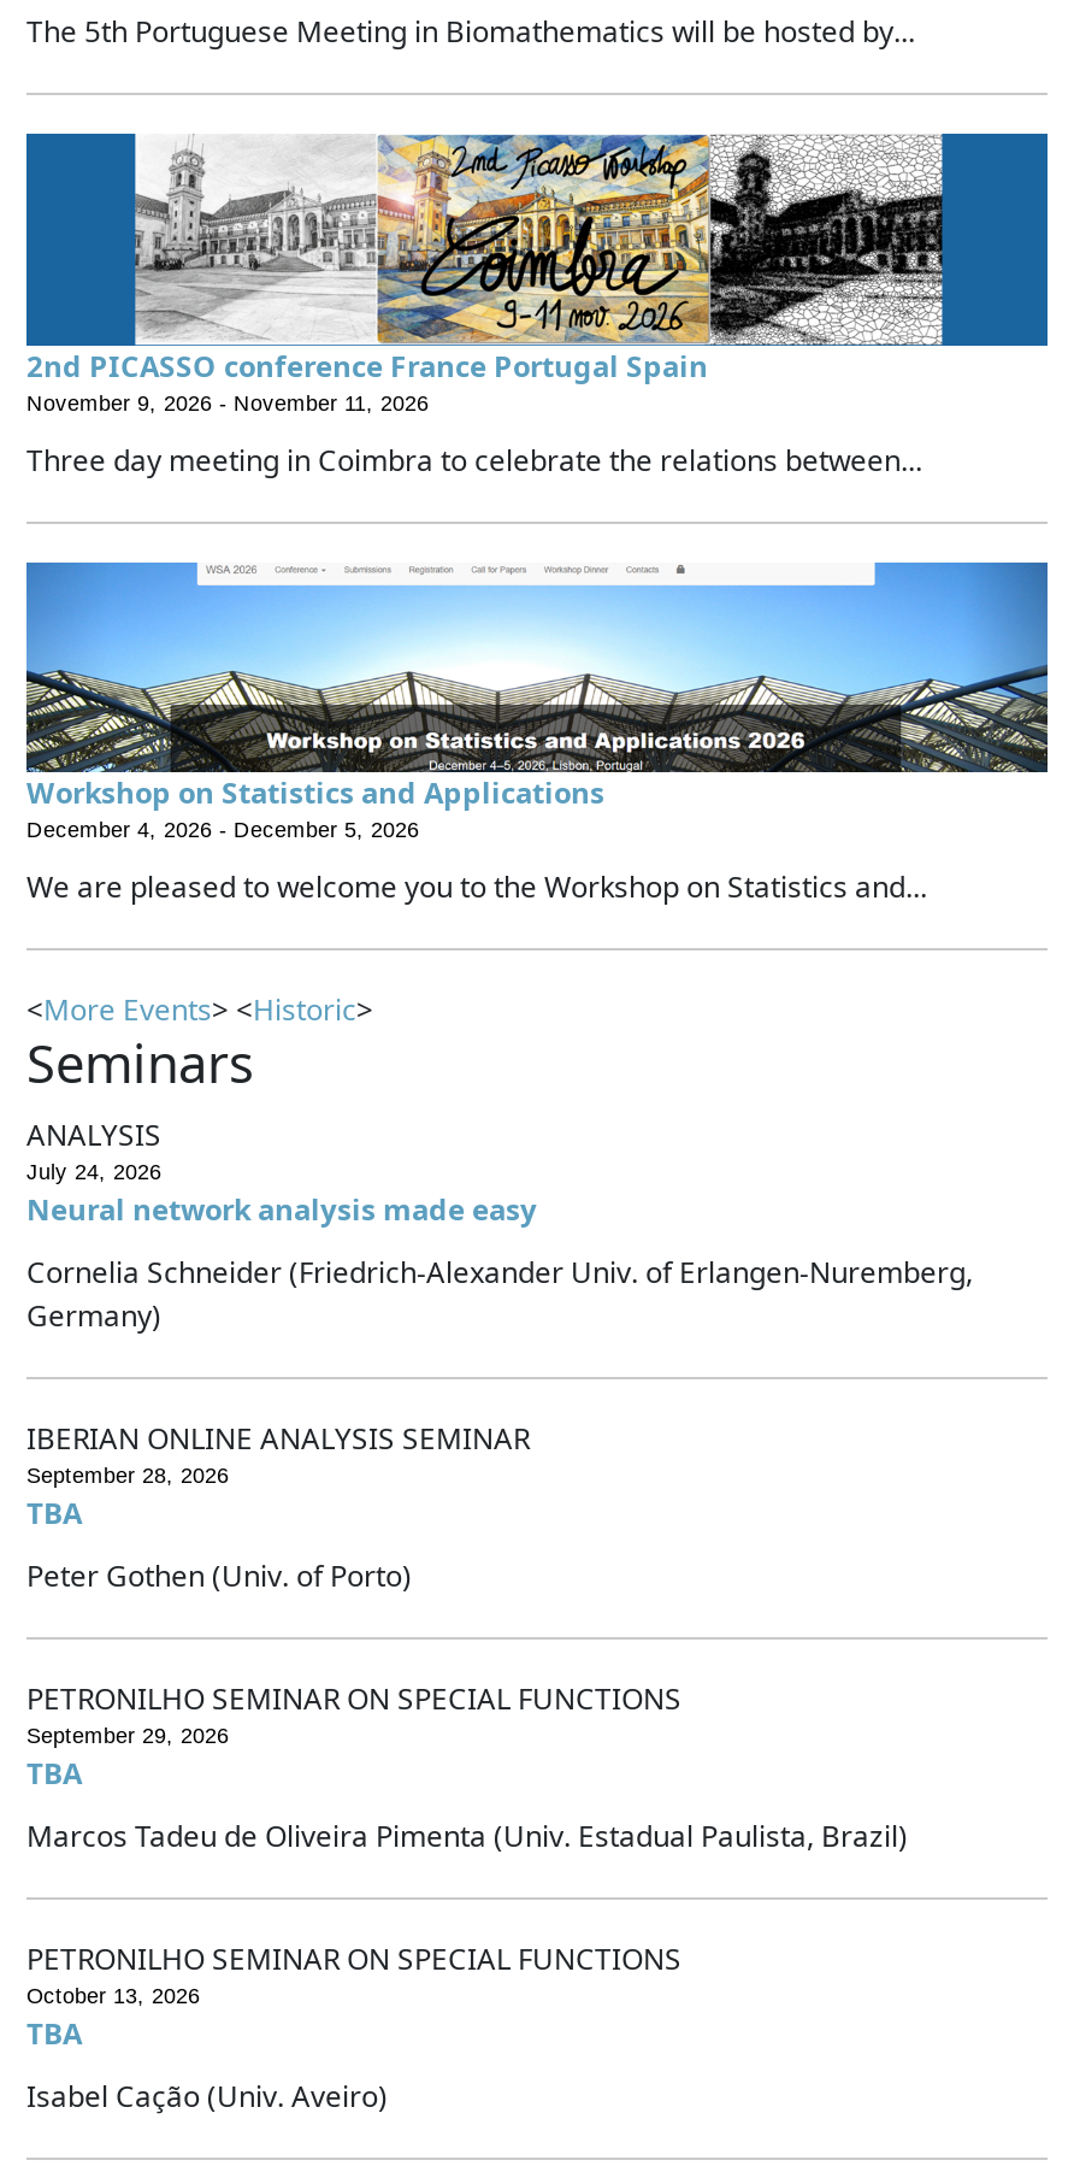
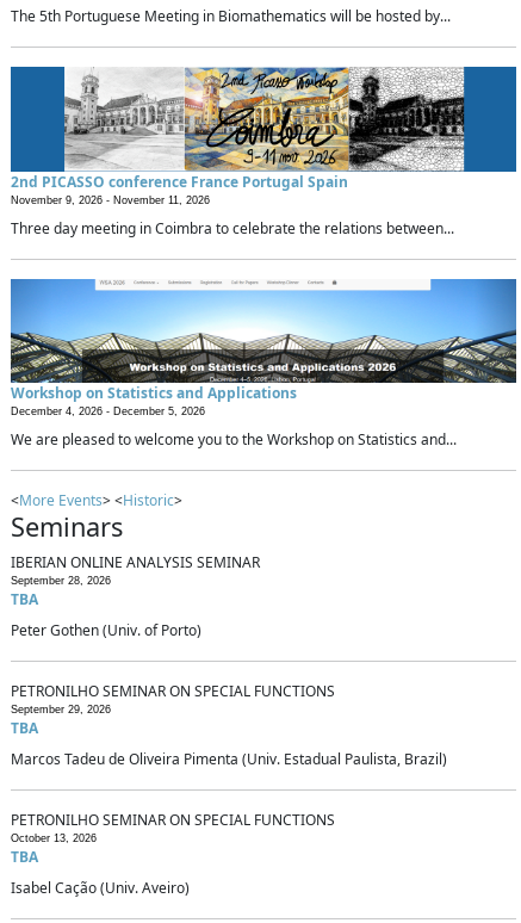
- ANALYSIS
- July 24, 2026
- Neural network analysis made easy
- Cornelia Schneider (Friedrich-Alexander Univ. of Erlangen-Nuremberg,
- Germany)
